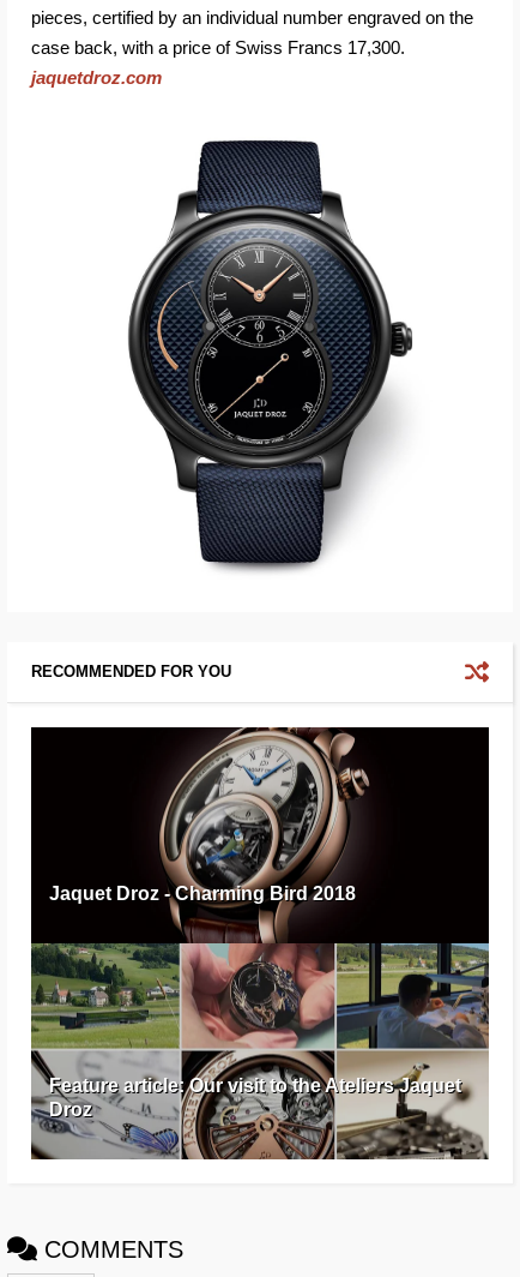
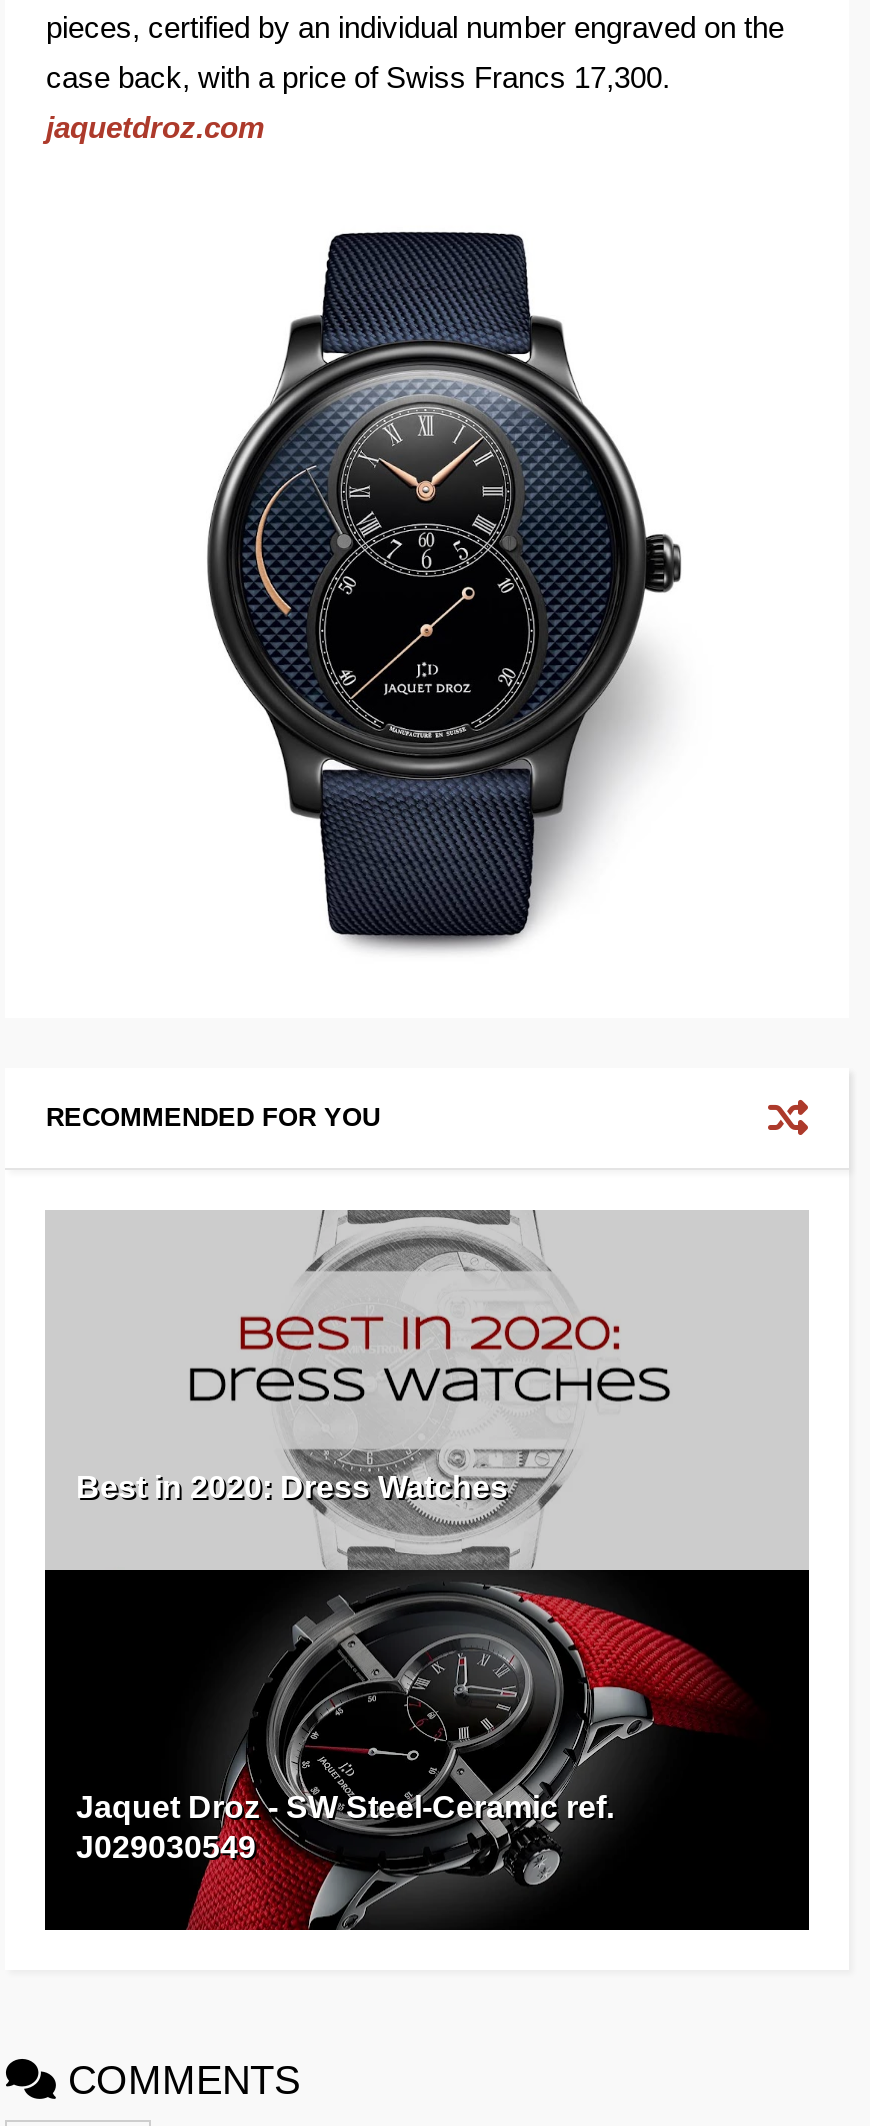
- [image]
- Jaquet Droz - Charming Bird 2018
+ [image]
+ Best in 2020: Dress Watches

- Feature article: Our visit to the Ateliers Jaquet
- Droz
+ Jaquet Droz - SW Steel-Ceramic ref.
+ J029030549
